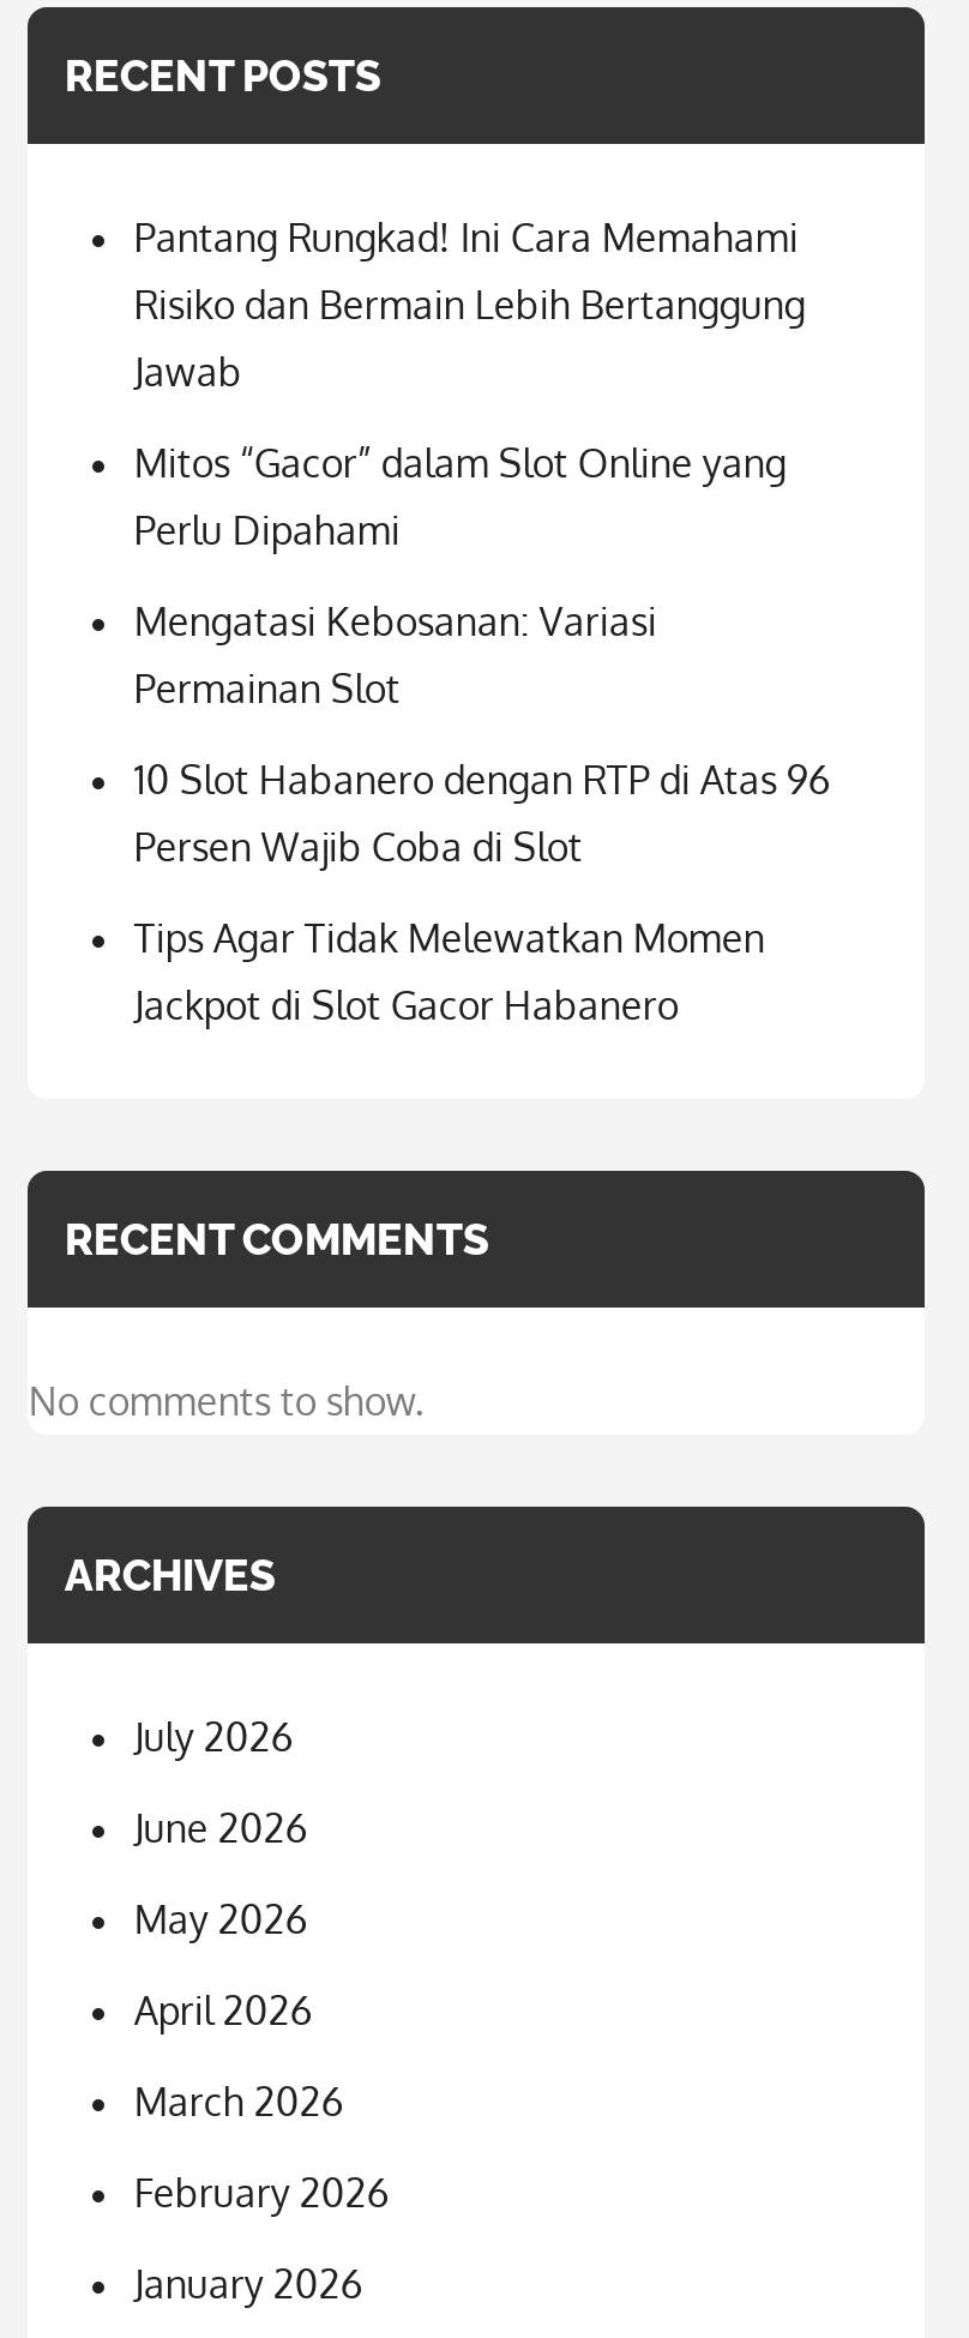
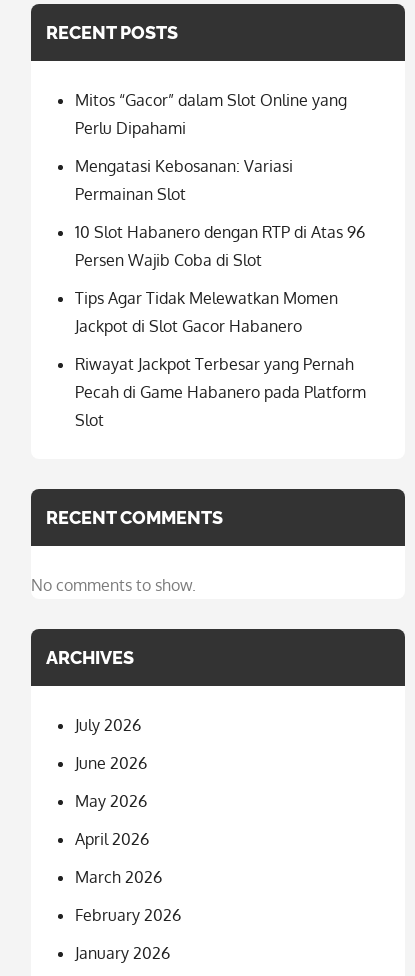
- Pantang Rungkad! Ini Cara Memahami
- Risiko dan Bermain Lebih Bertanggung
- Jawab

moved up: Mitos “Gacor” dalam Slot Online yang | Perlu Dipahami | Mengatasi Kebosanan: Variasi | Permainan Slot | 10 Slot Habanero dengan RTP di Atas 96 | Persen Wajib Coba di Slot | Tips Agar Tidak Melewatkan Momen | Jackpot di Slot Gacor Habanero

+ Riwayat Jackpot Terbesar yang Pernah
+ Pecah di Game Habanero pada Platform
+ Slot
